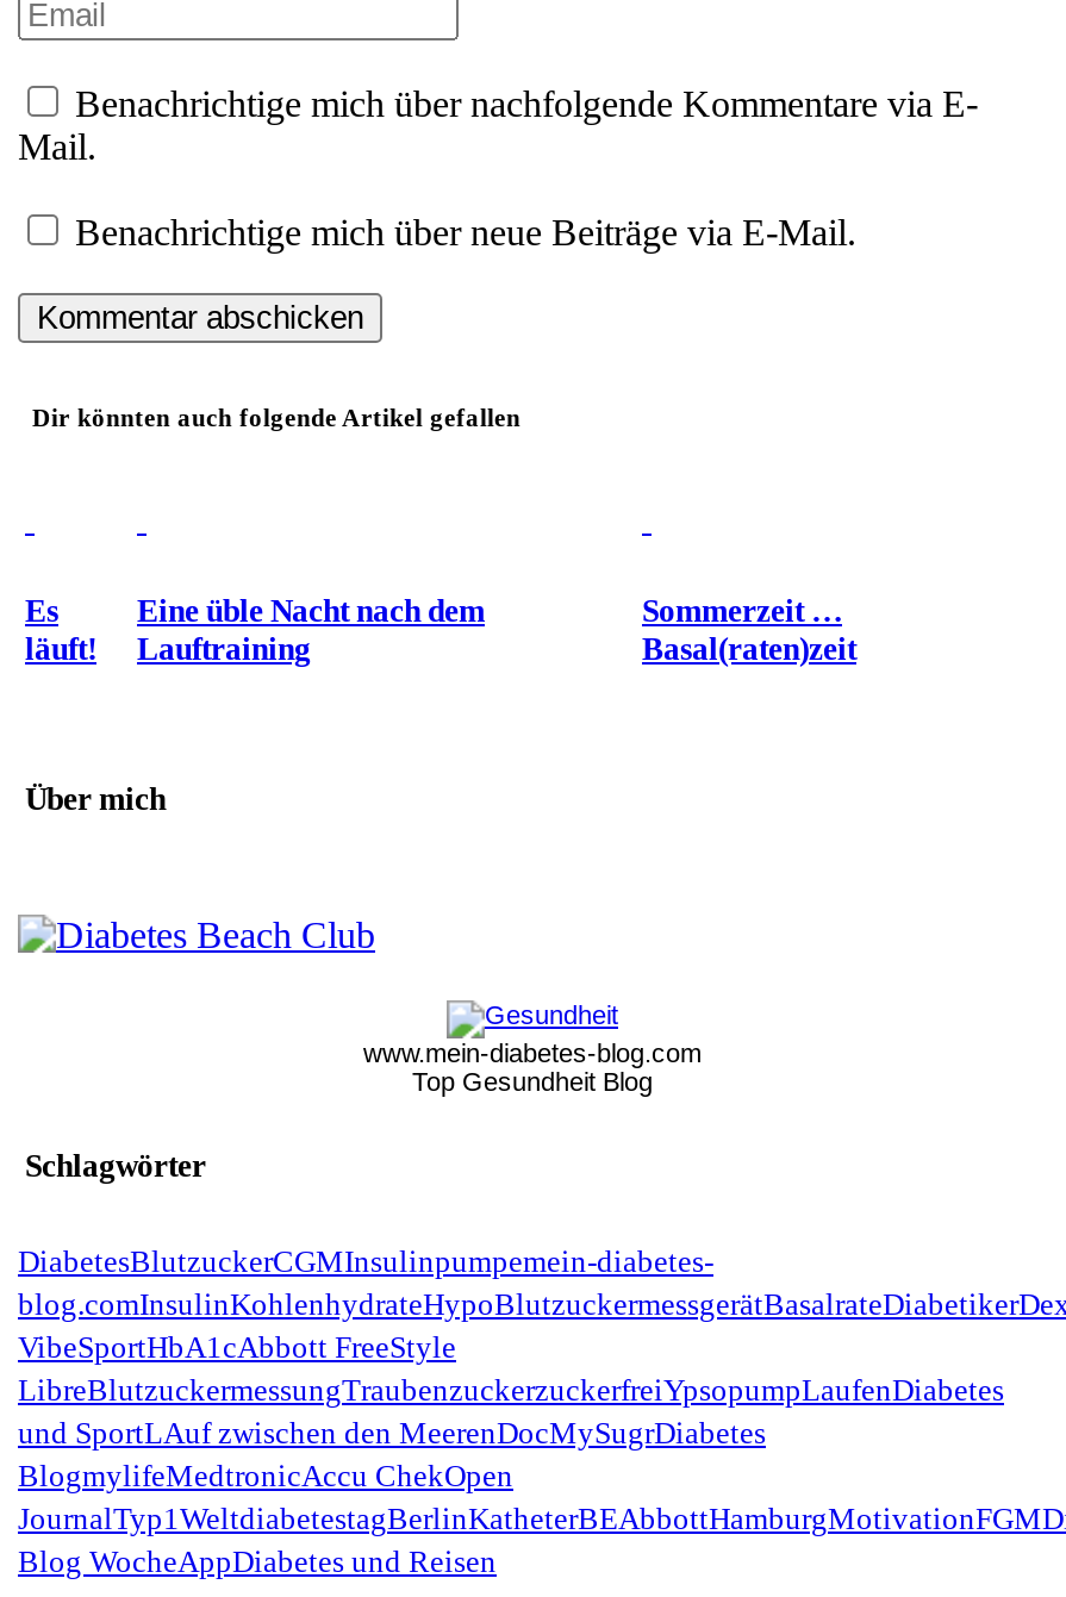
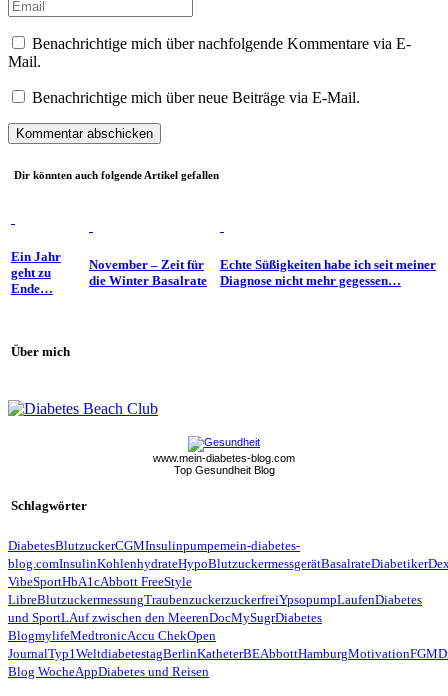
- Es
- läuft!
+ Ein Jahr
+ geht zu
+ Ende…

- Eine üble Nacht nach dem
- Lauftraining
+ November – Zeit für
+ die Winter Basalrate

- Sommerzeit …
- Basal(raten)zeit
+ Echte Süßigkeiten habe ich seit meiner
+ Diagnose nicht mehr gegessen…
